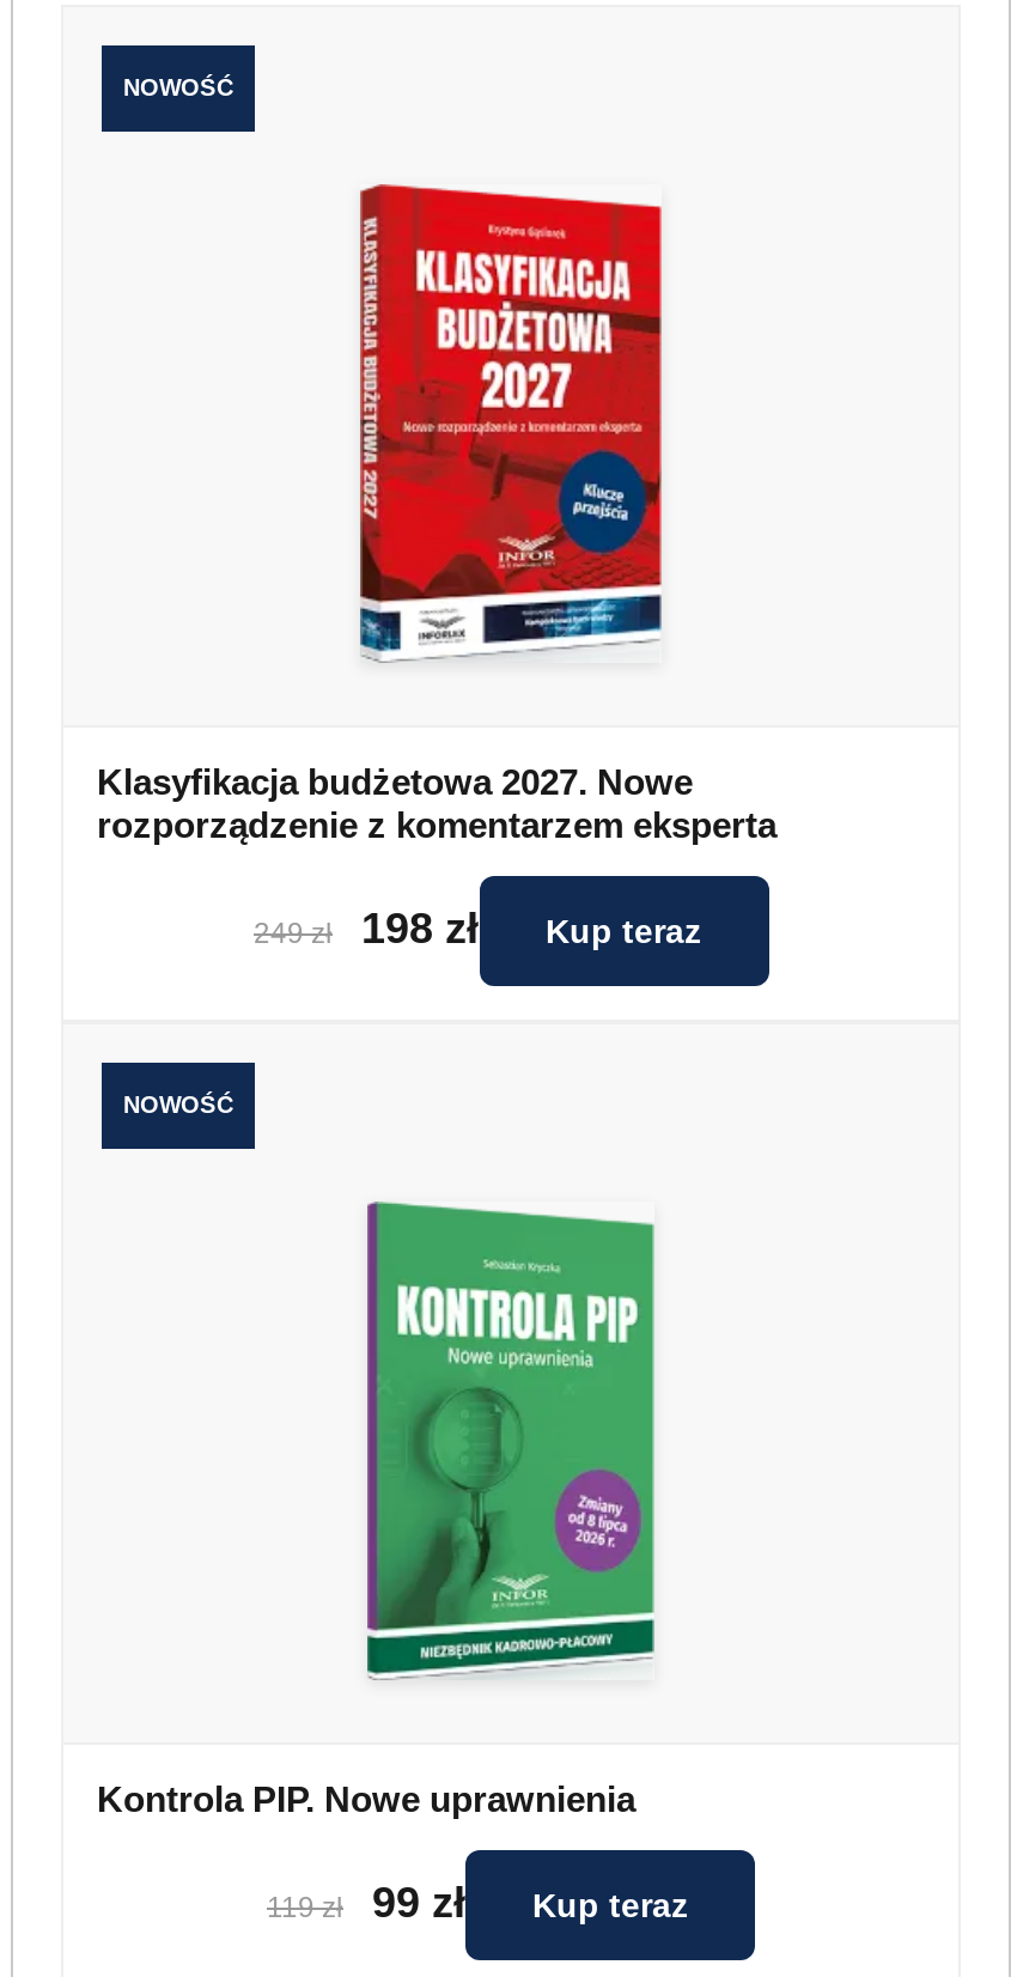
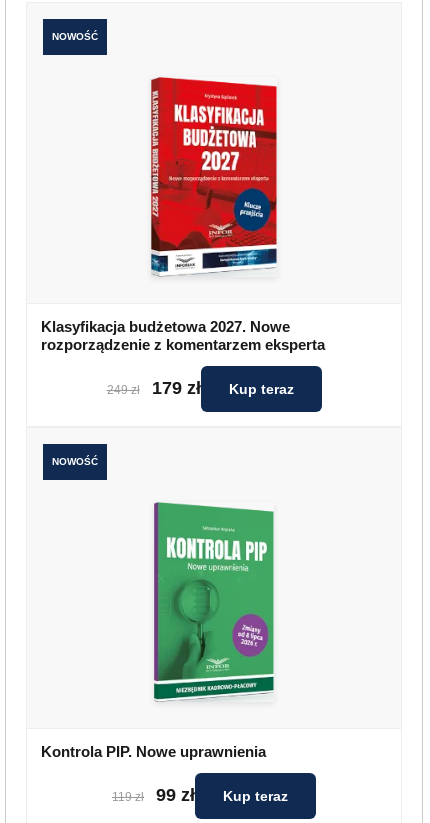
- 198 zł
+ 179 zł
